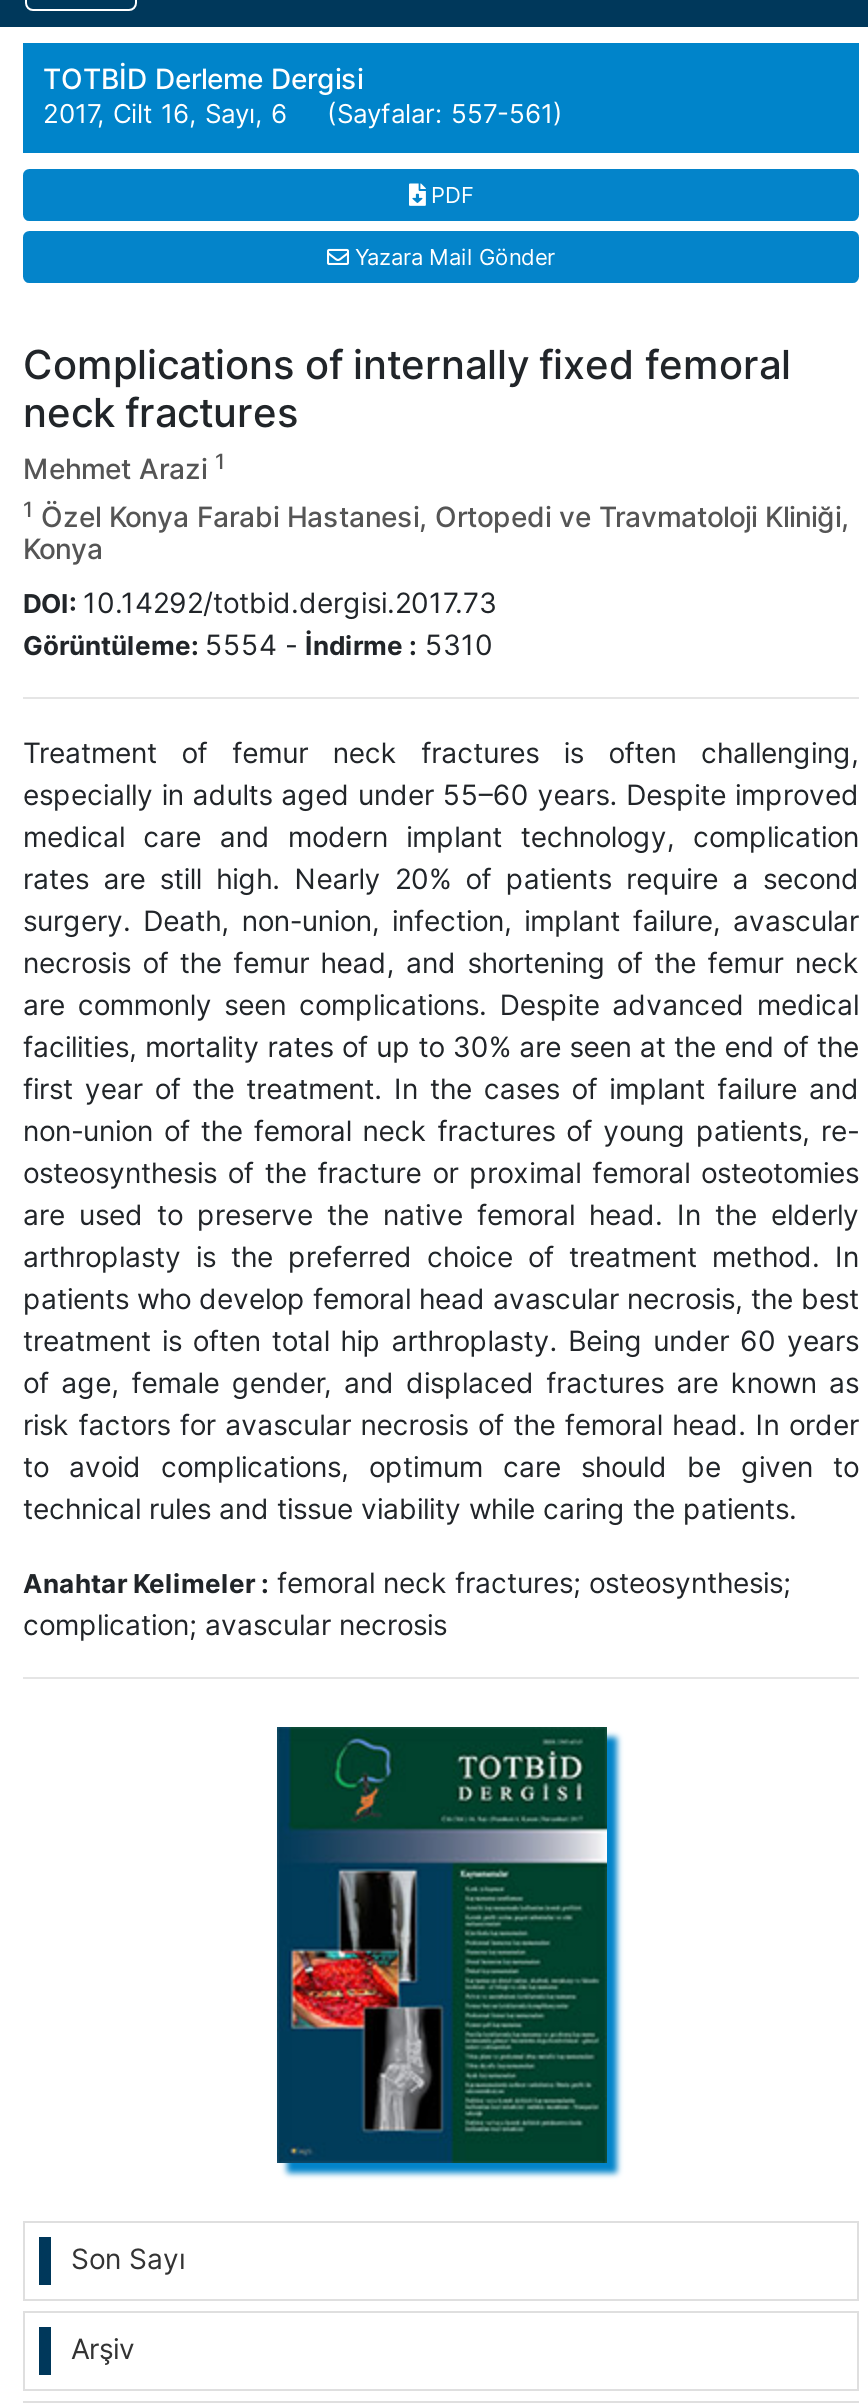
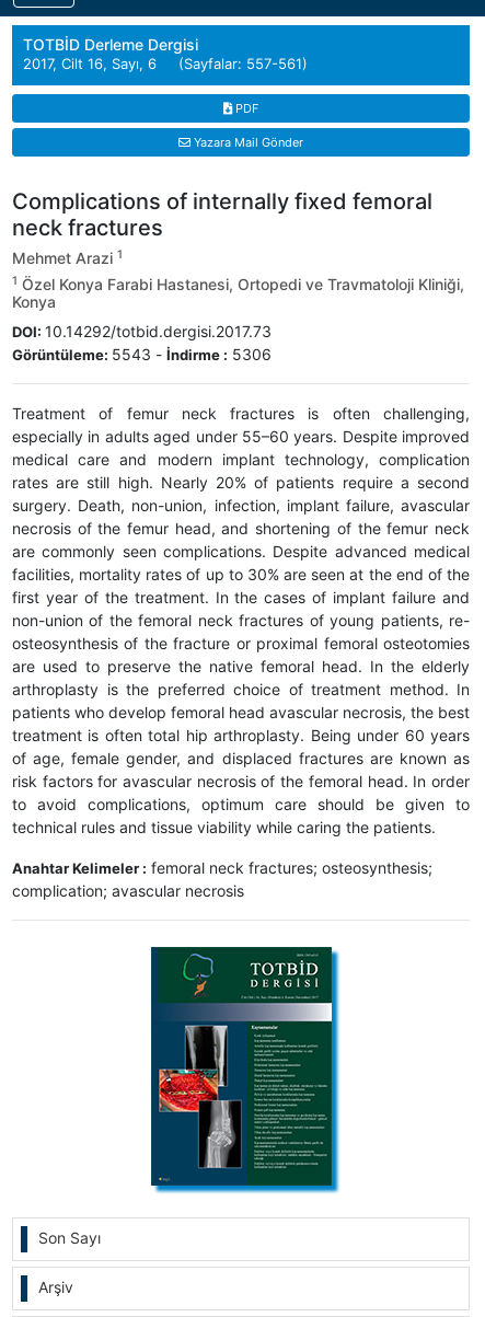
- Görüntüleme: 5554 - İndirme : 5310
+ Görüntüleme: 5543 - İndirme : 5306
